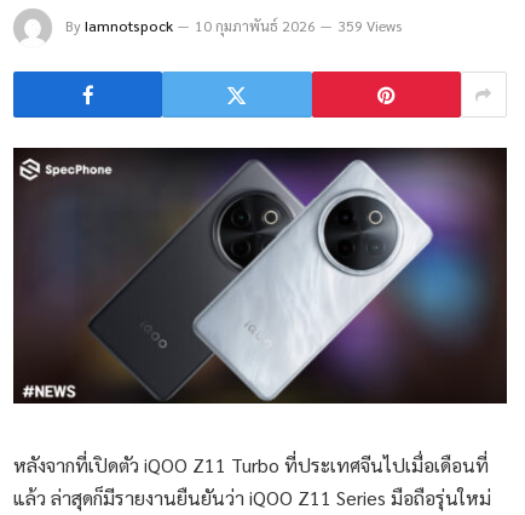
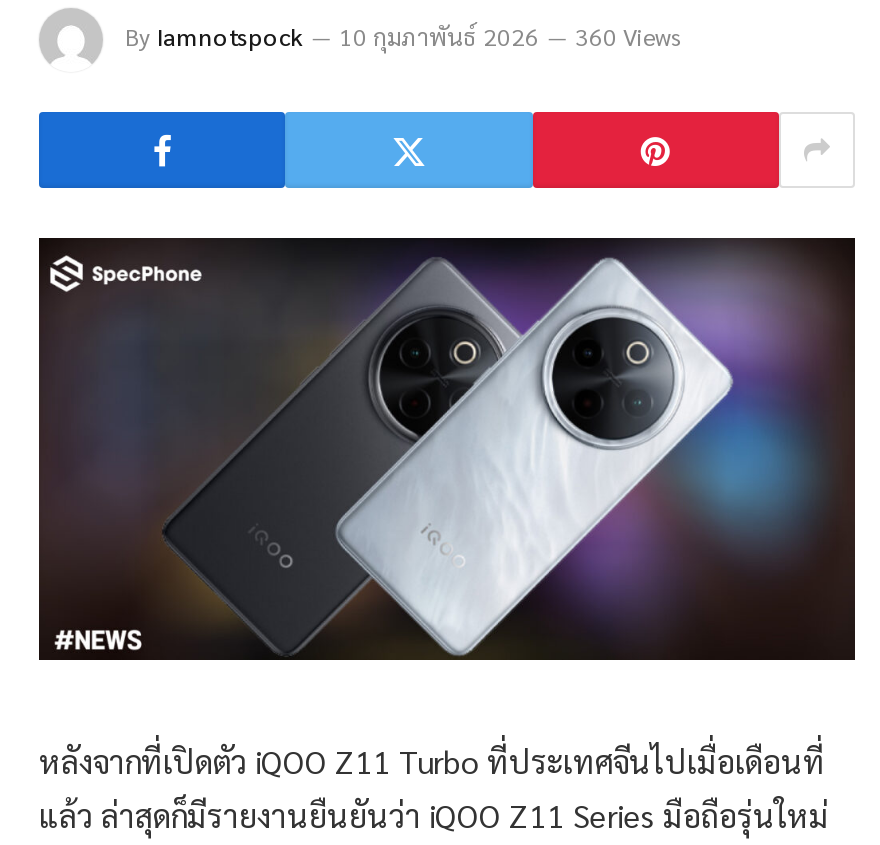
- By Iamnotspock 10 กุมภาพันธ์ 2026 359 Views
+ By Iamnotspock 10 กุมภาพันธ์ 2026 360 Views
